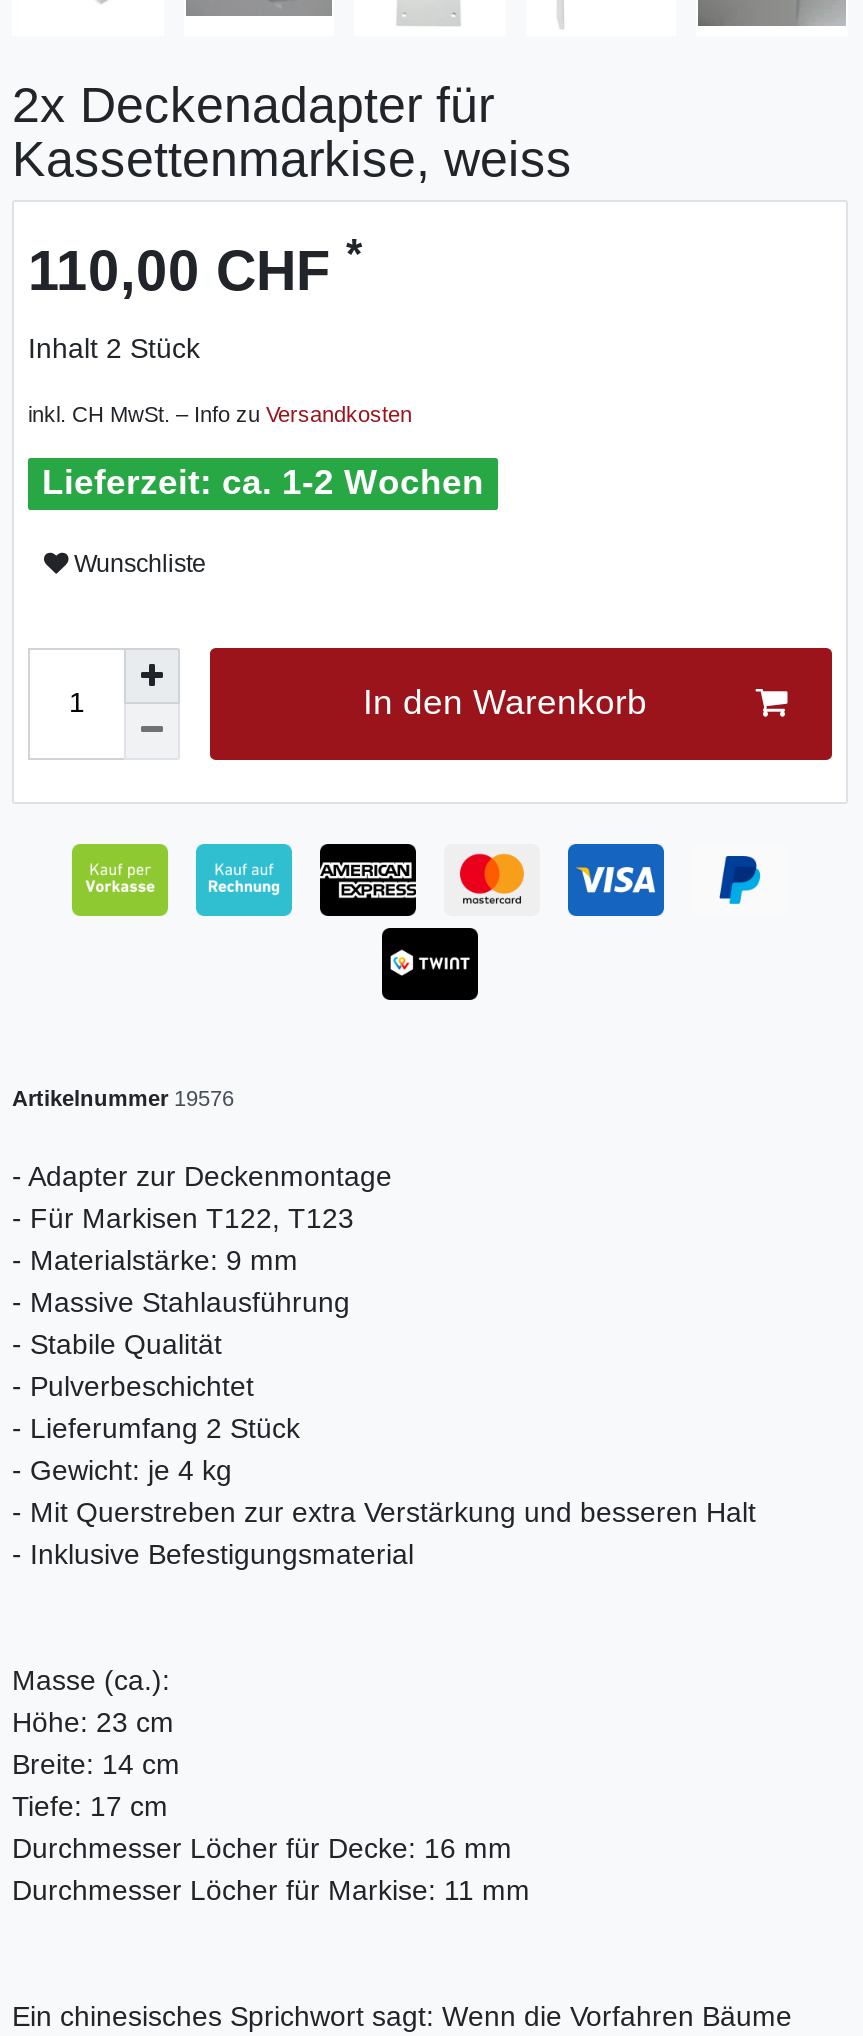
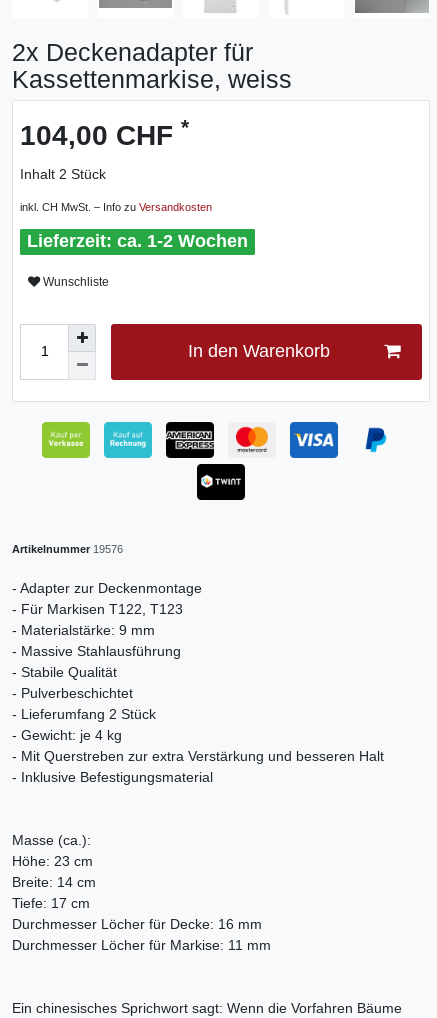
- 110,00 CHF *
+ 104,00 CHF *
